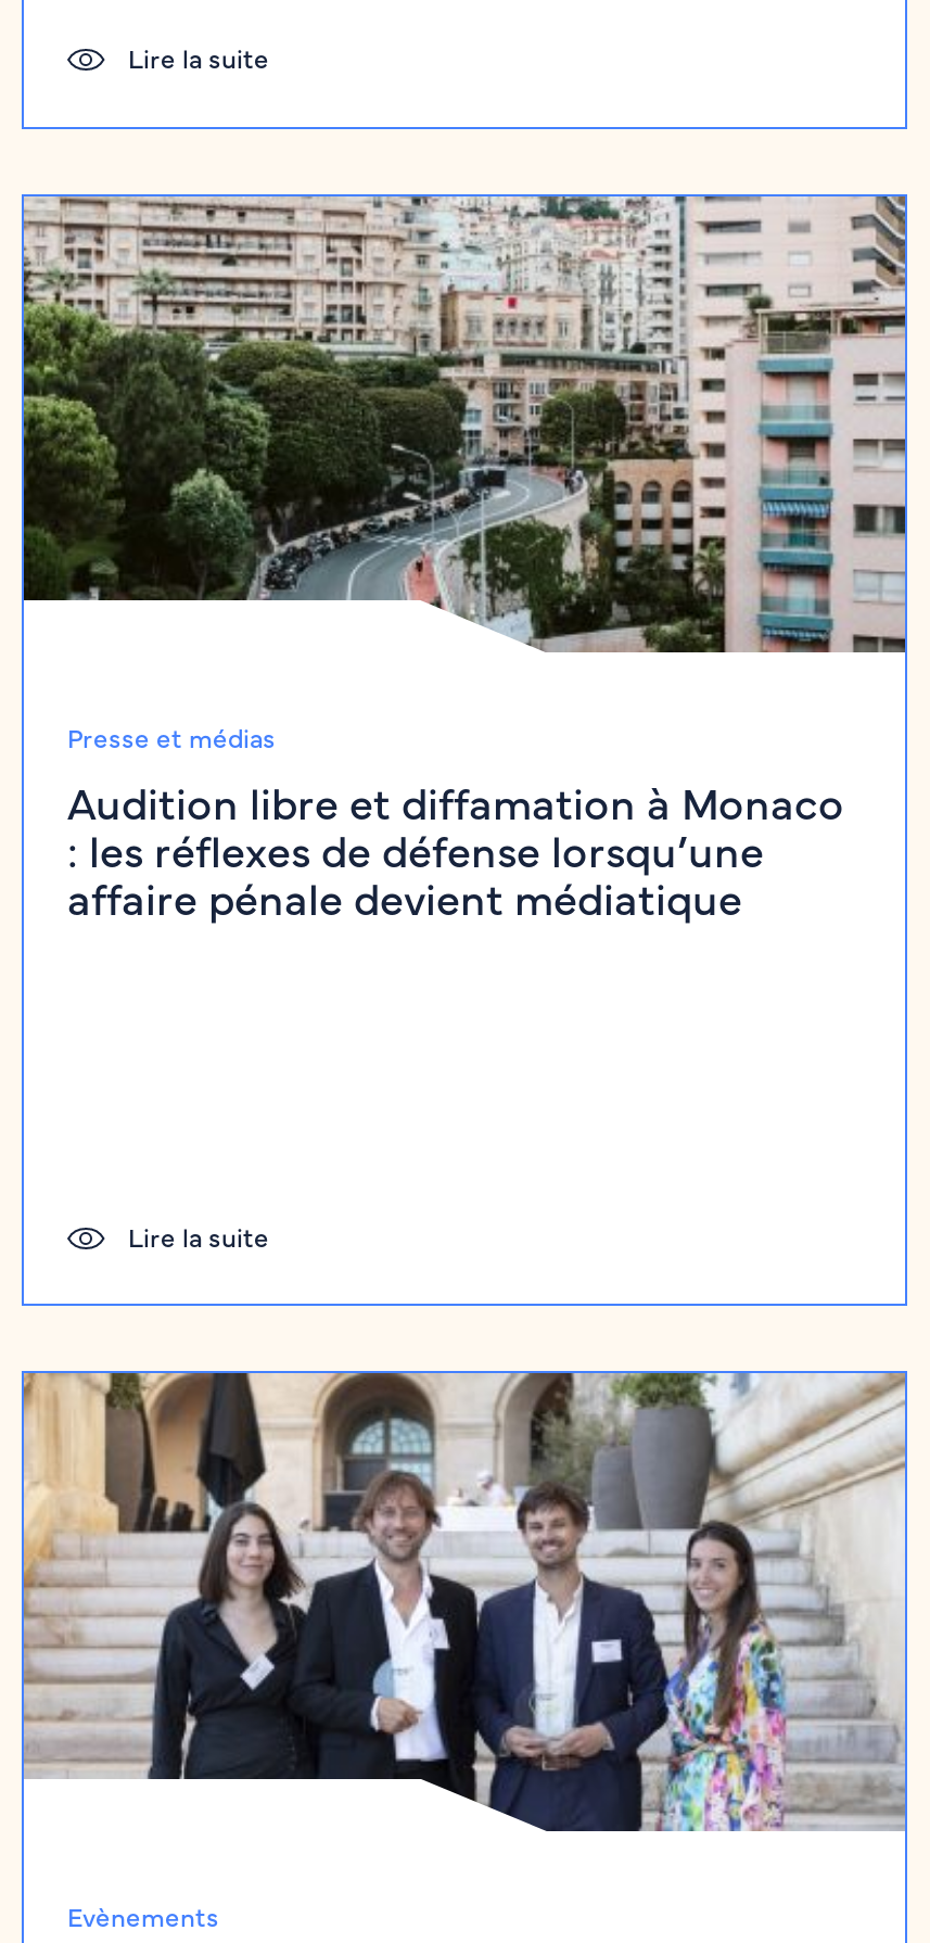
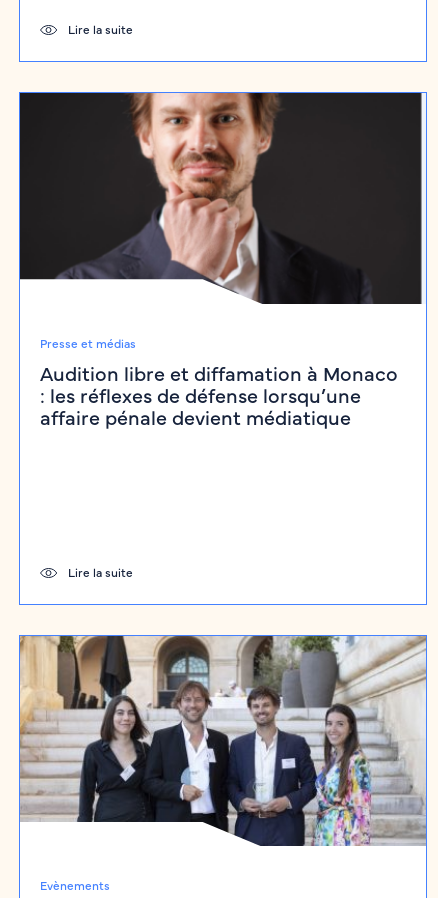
- [image]
+ [image]
